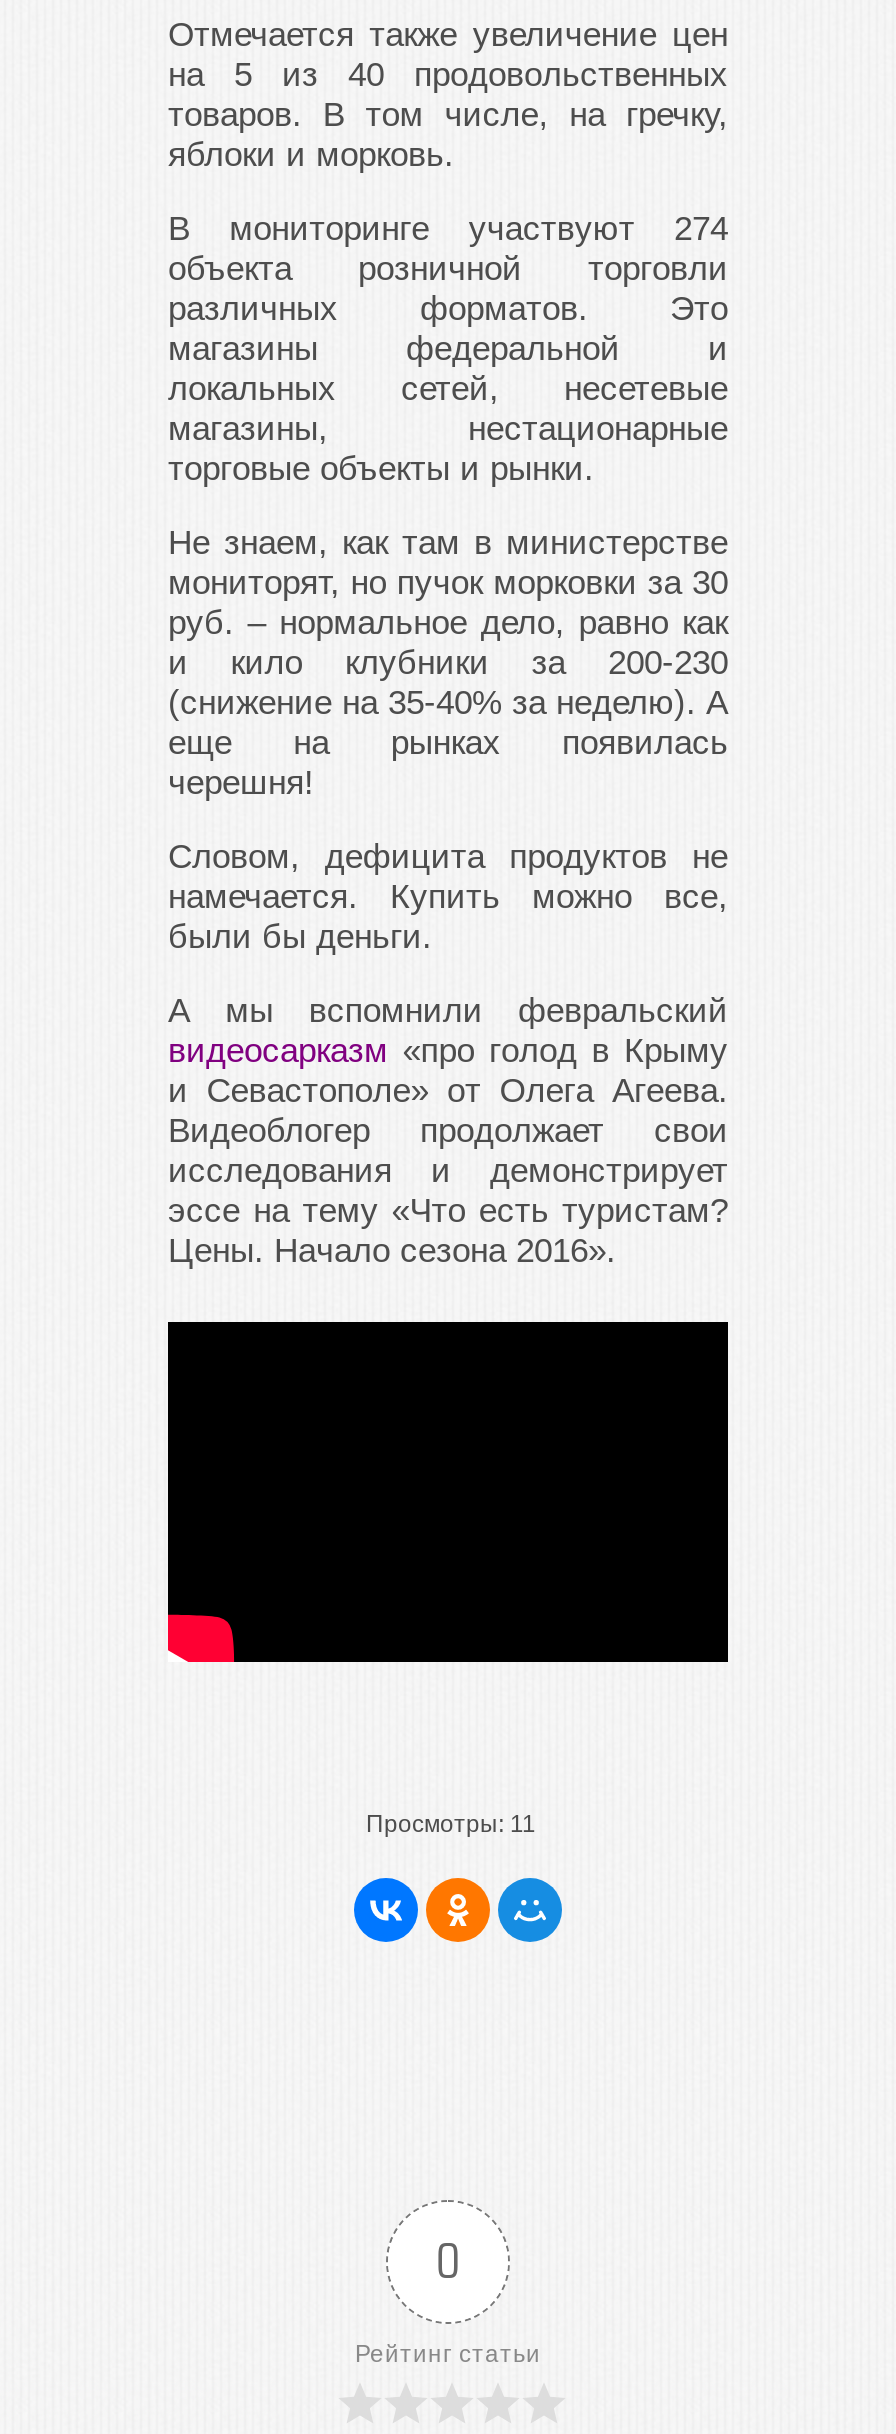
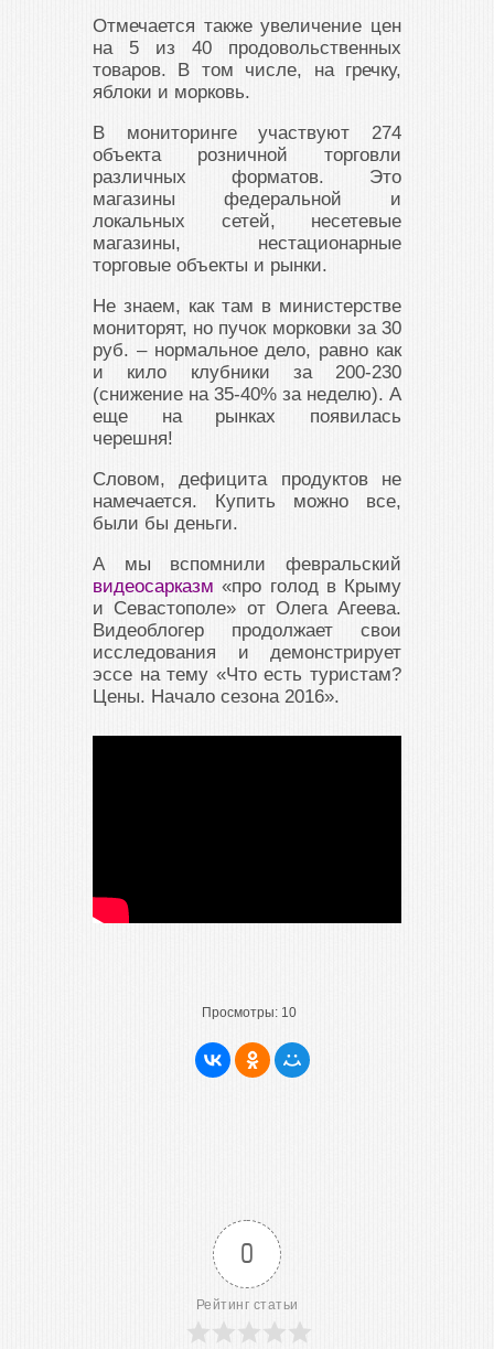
- Просмотры: 11
+ Просмотры: 10
